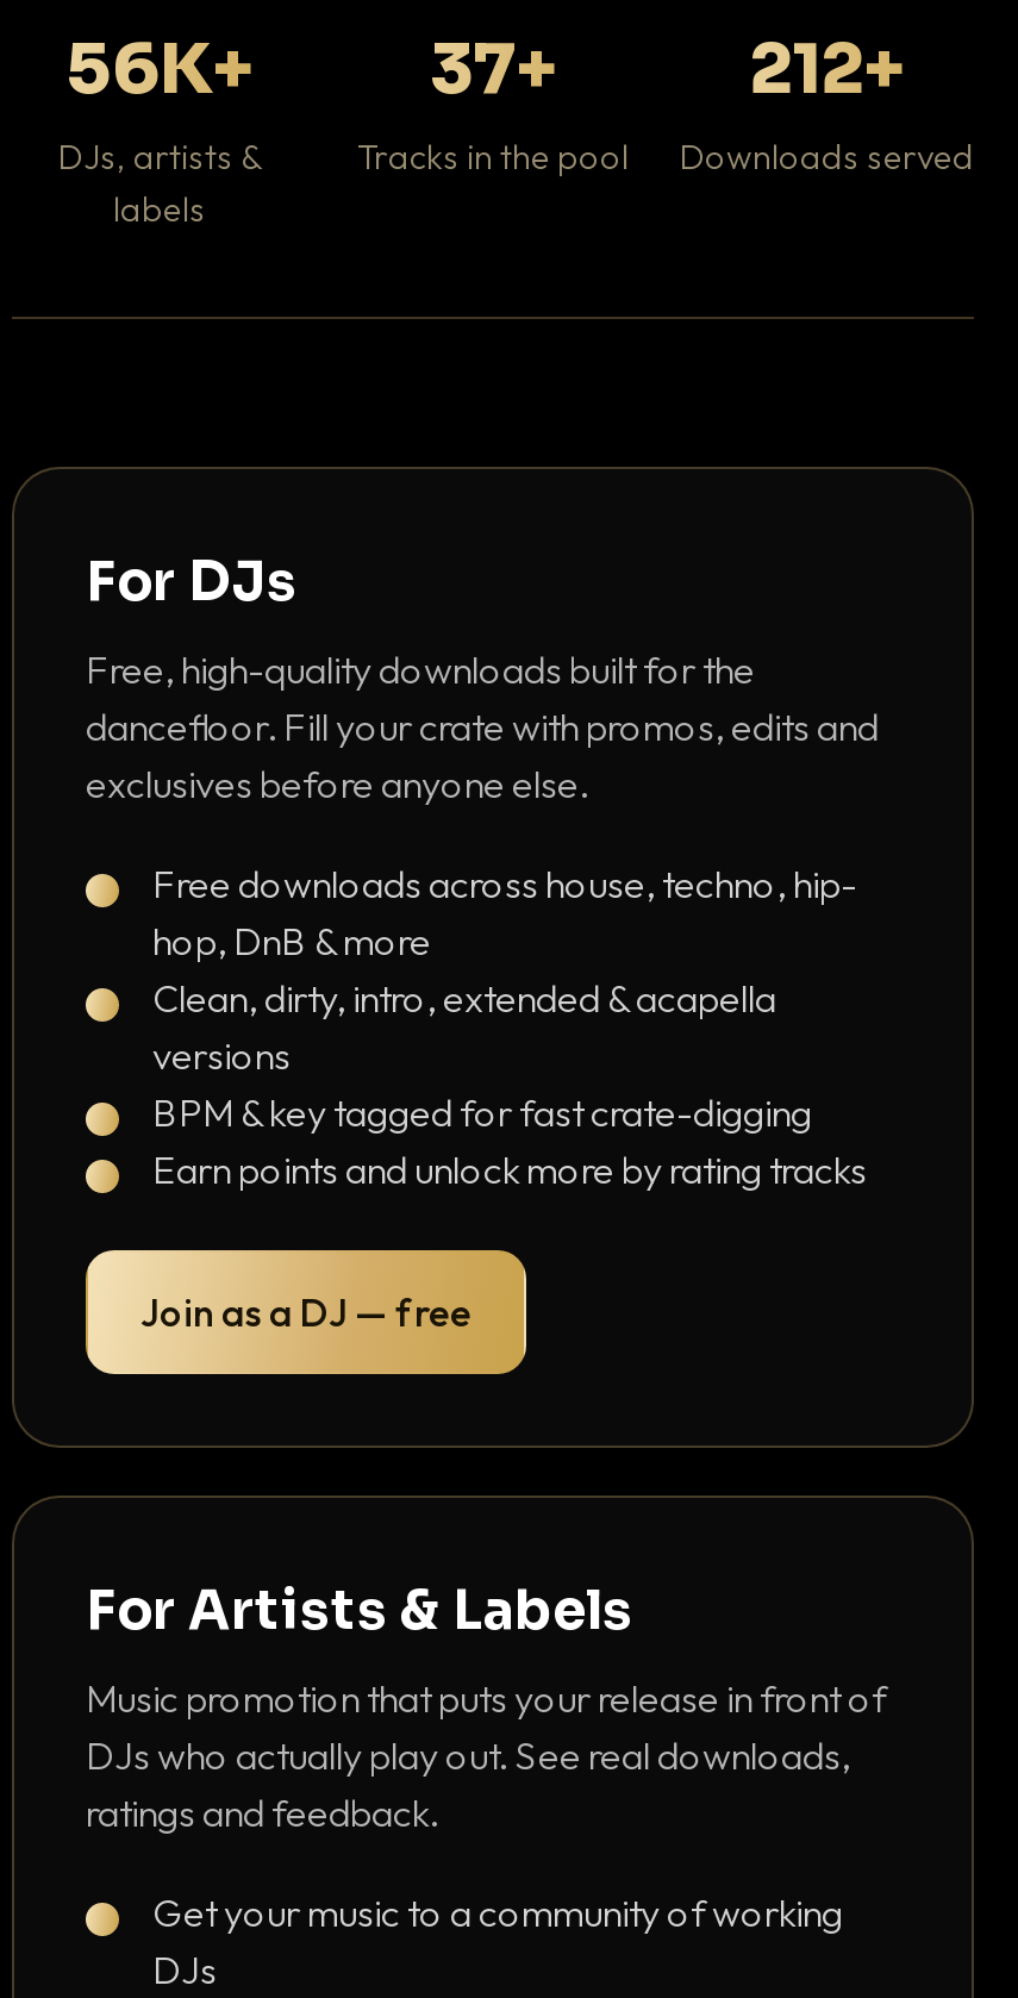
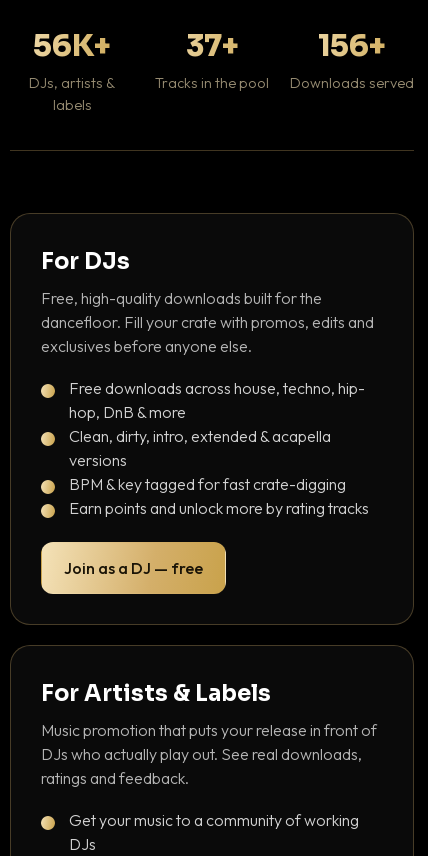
- 212+
+ 156+
